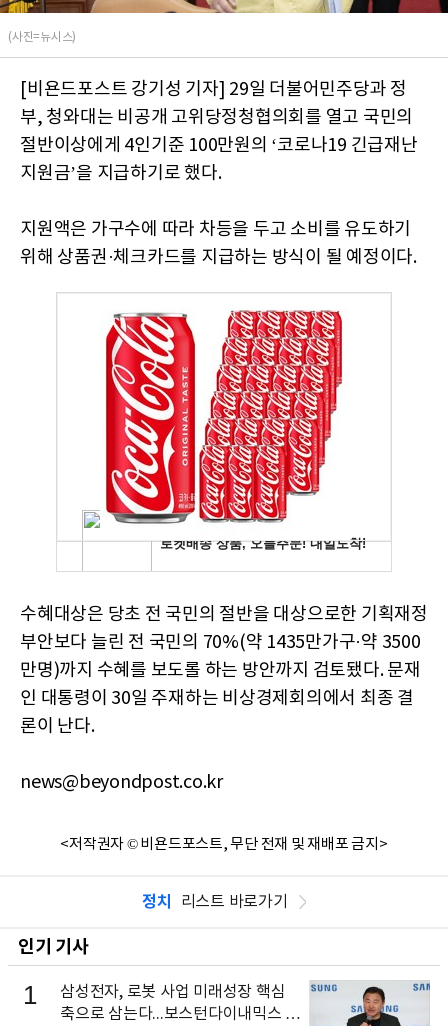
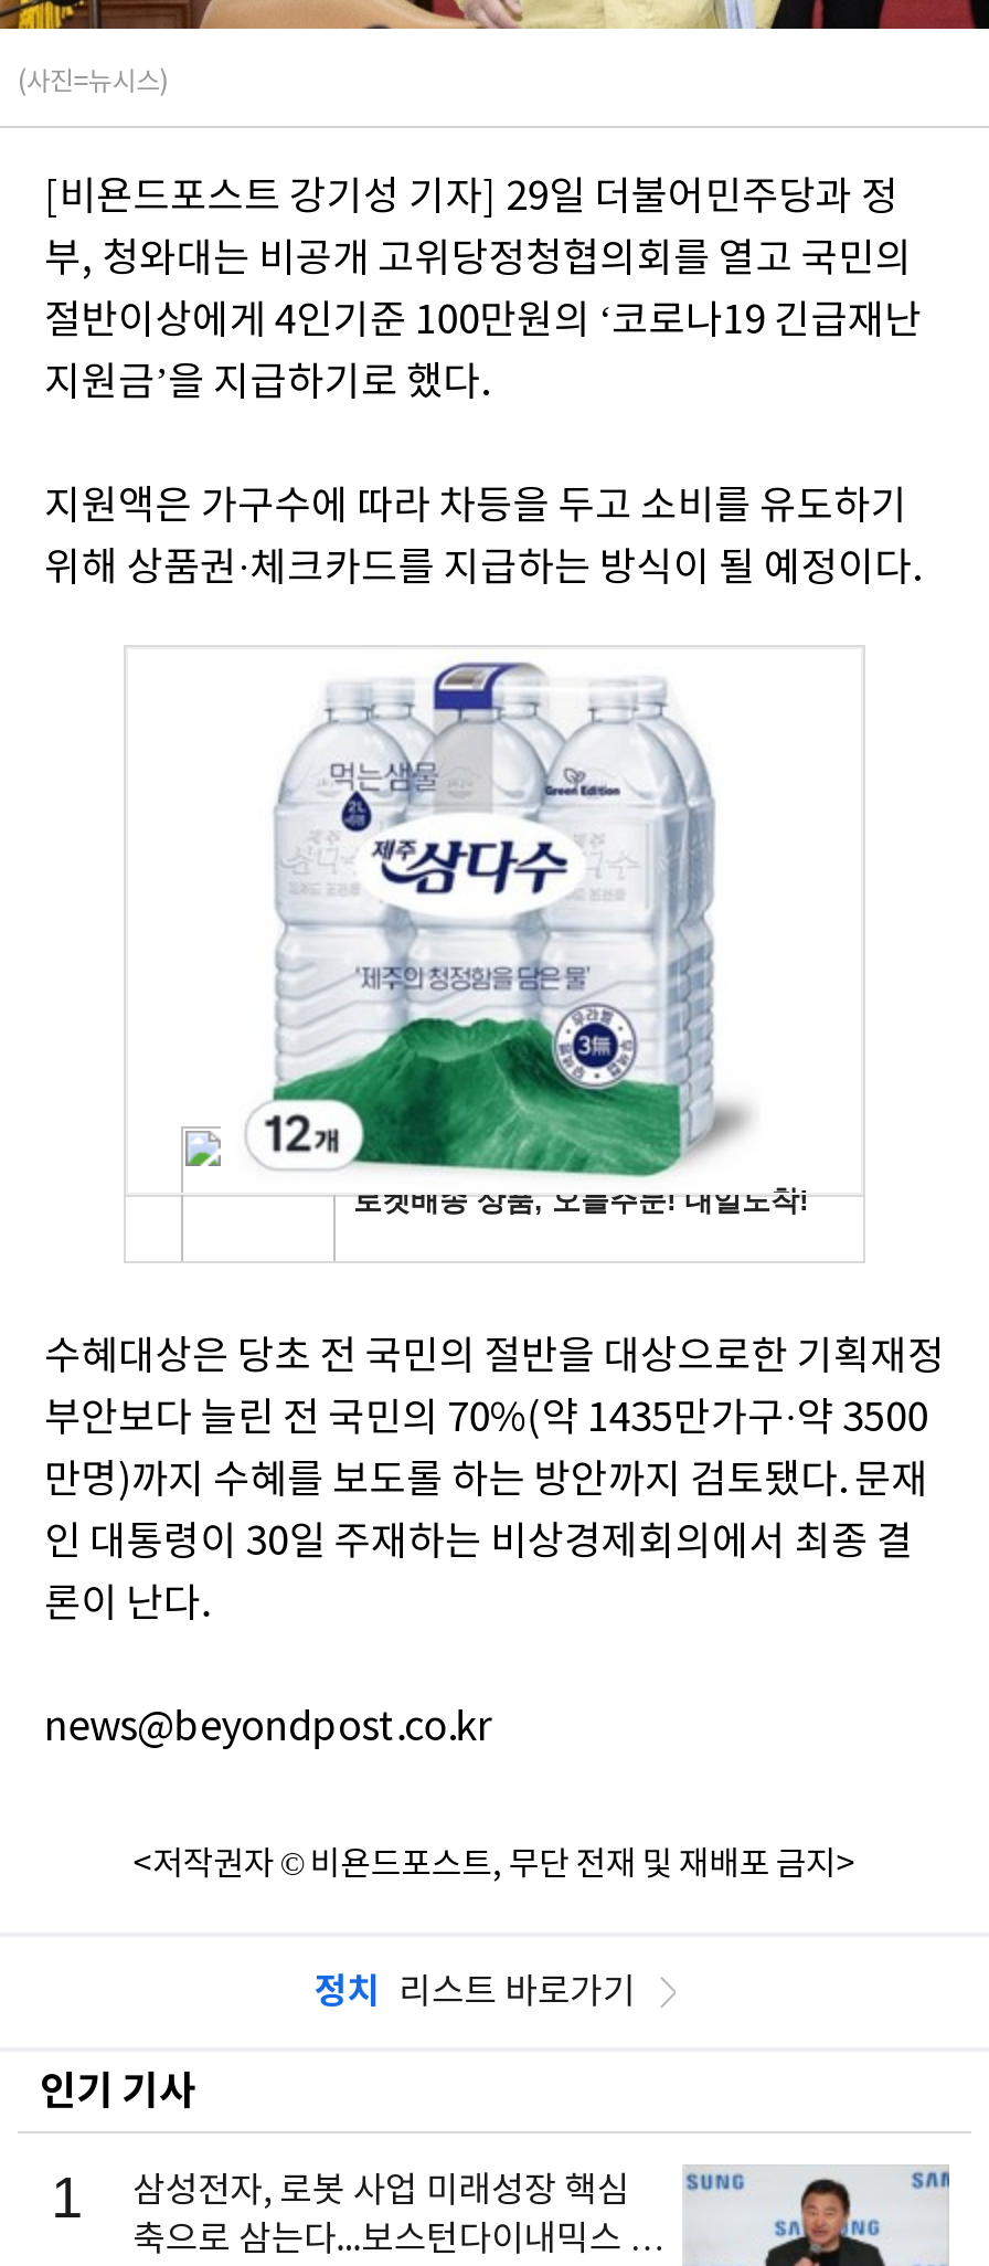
- [image]
+ [image]
